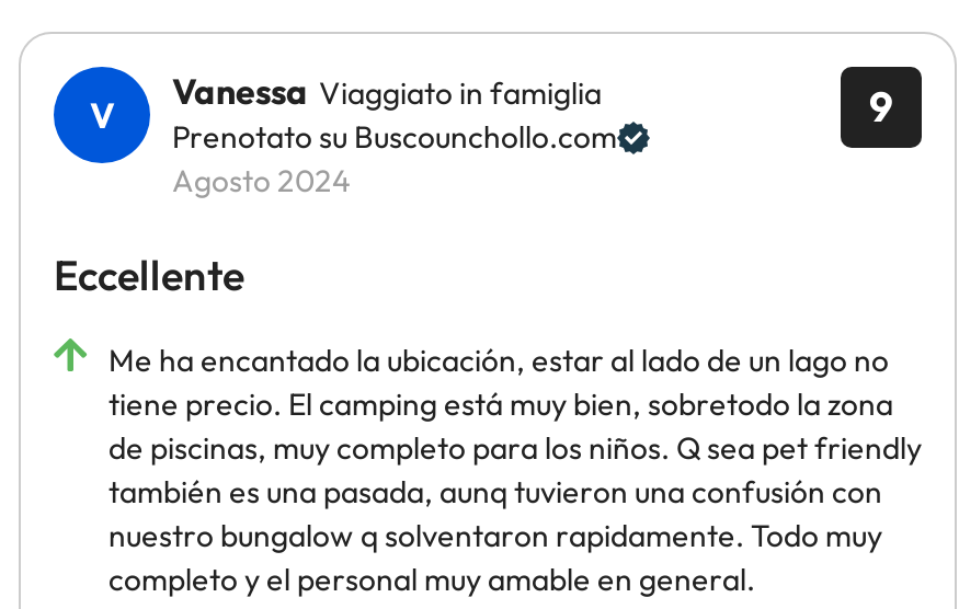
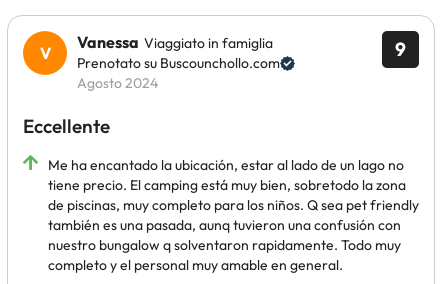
- [image]
+ [image]
